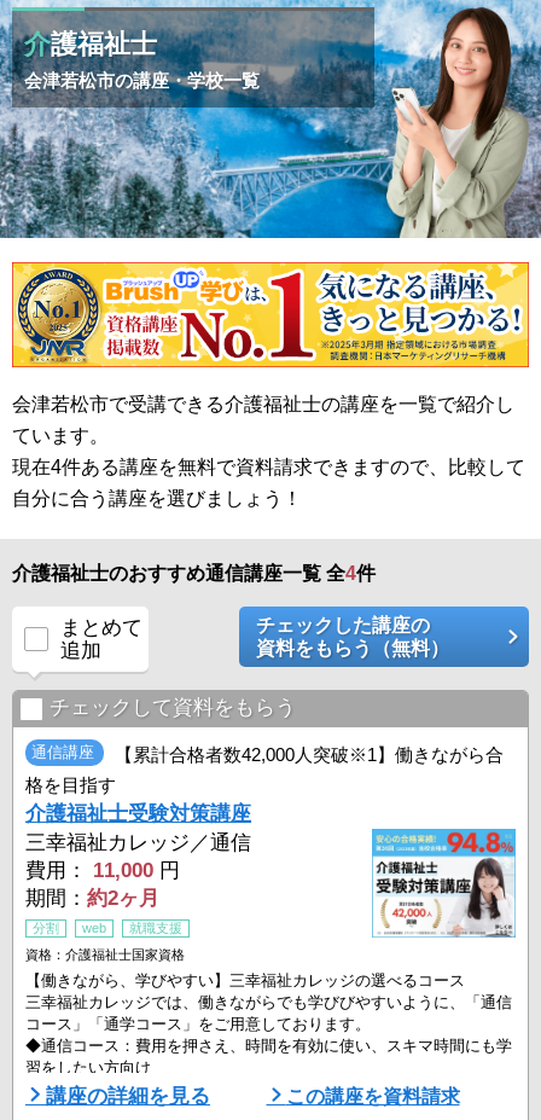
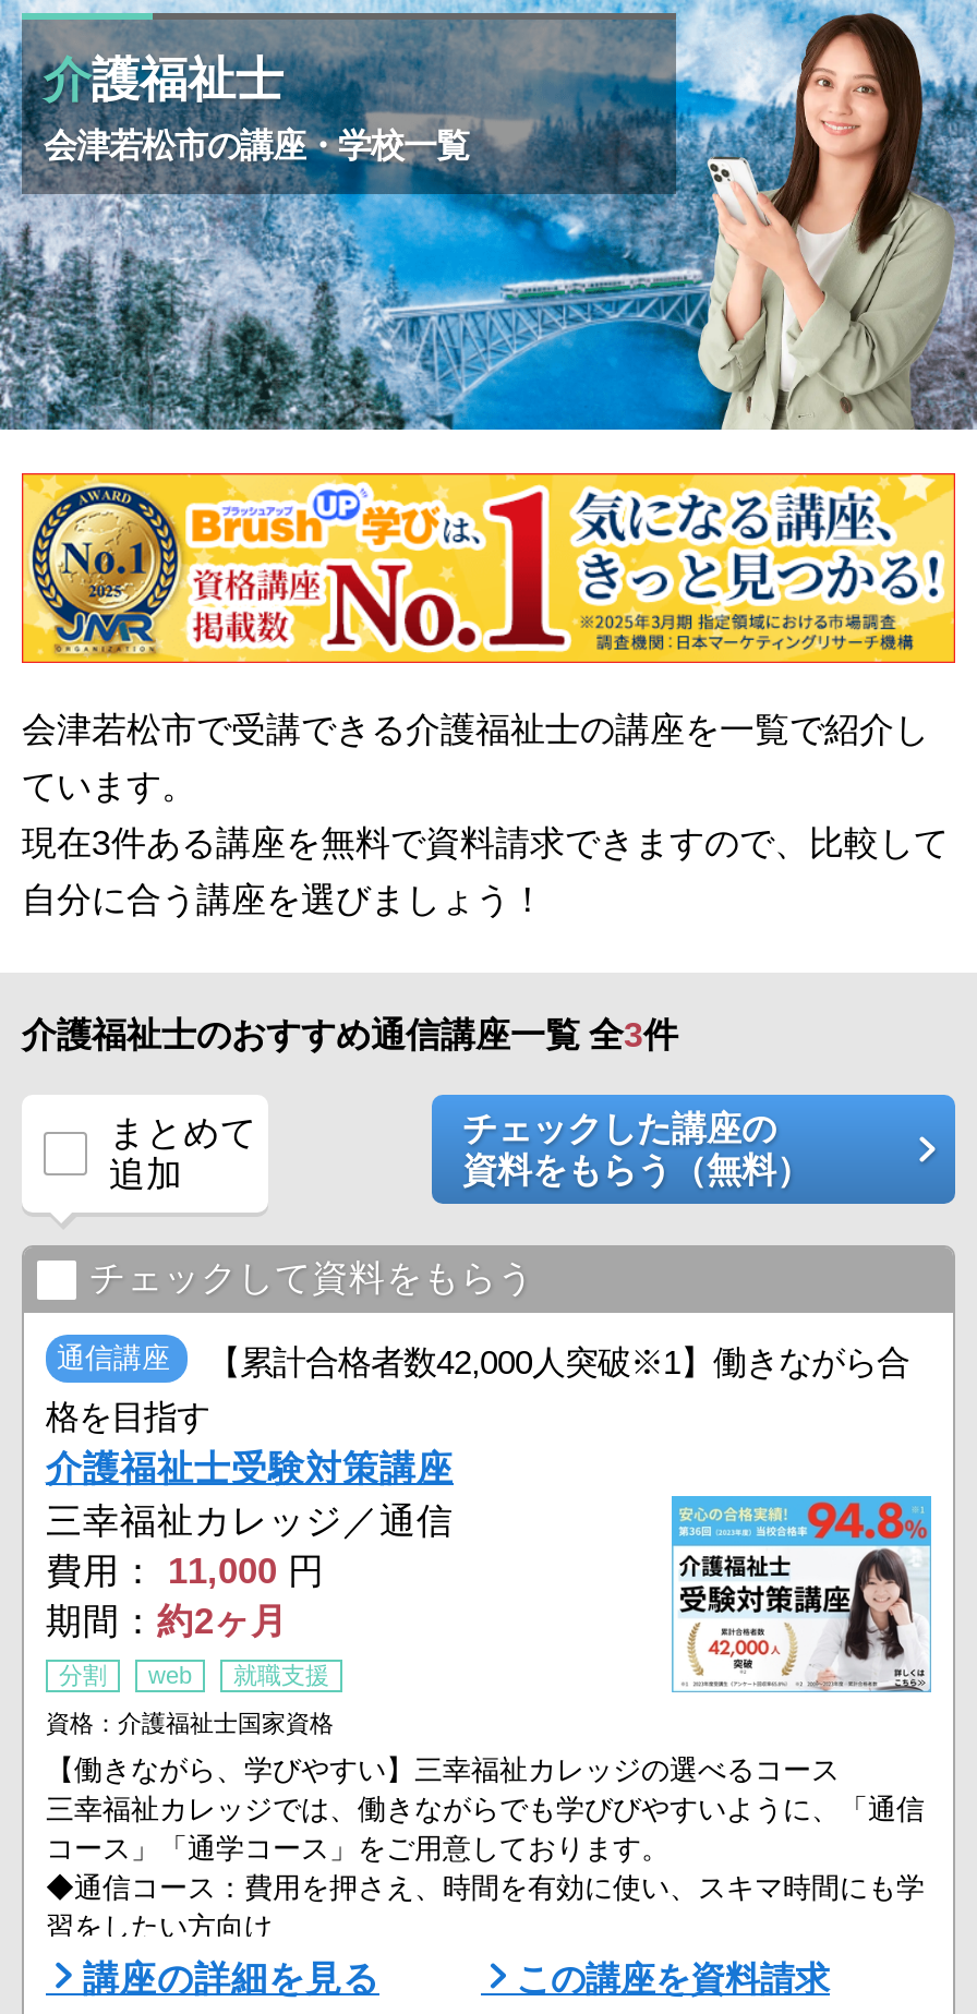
- 現在4件ある講座を無料で資料請求できますので、比較して
+ 現在3件ある講座を無料で資料請求できますので、比較して

- 介護福祉士のおすすめ通信講座一覧 全4件
+ 介護福祉士のおすすめ通信講座一覧 全3件
